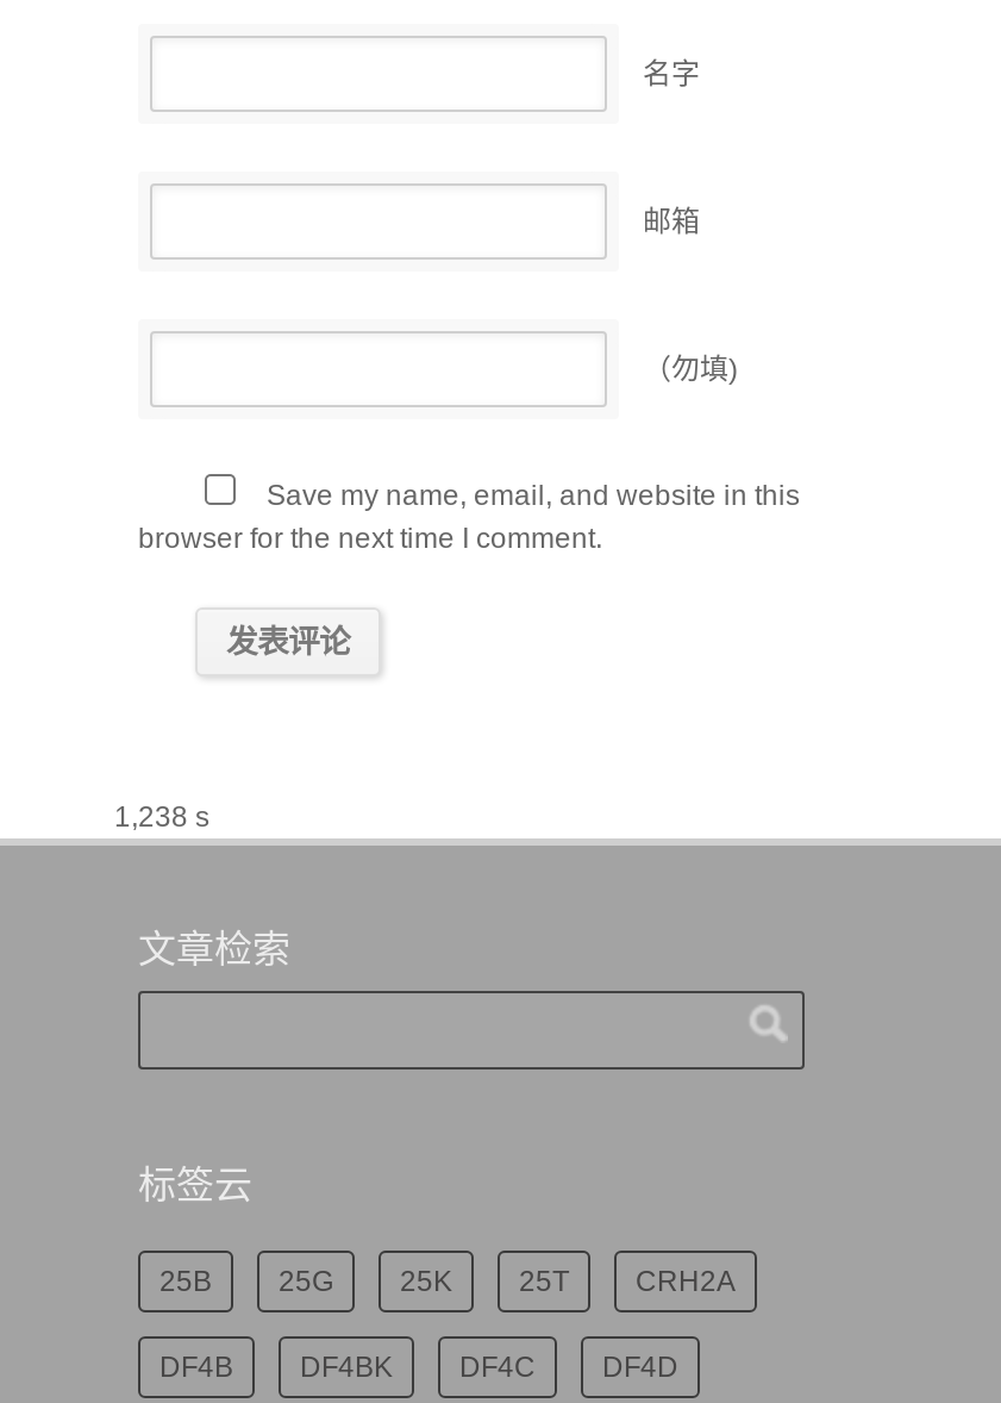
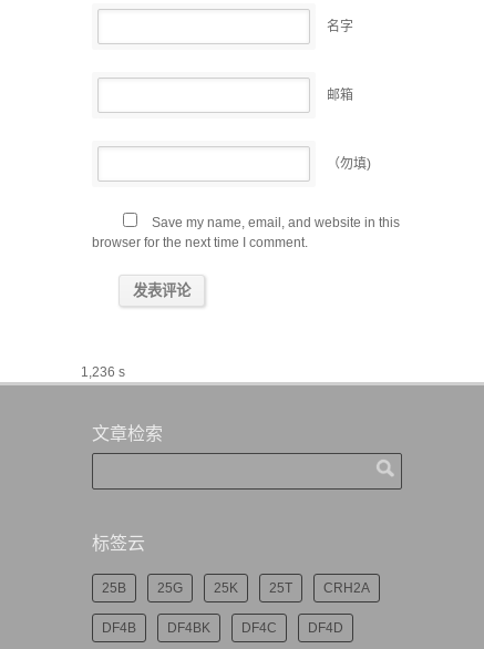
- 1,238 s
+ 1,236 s
